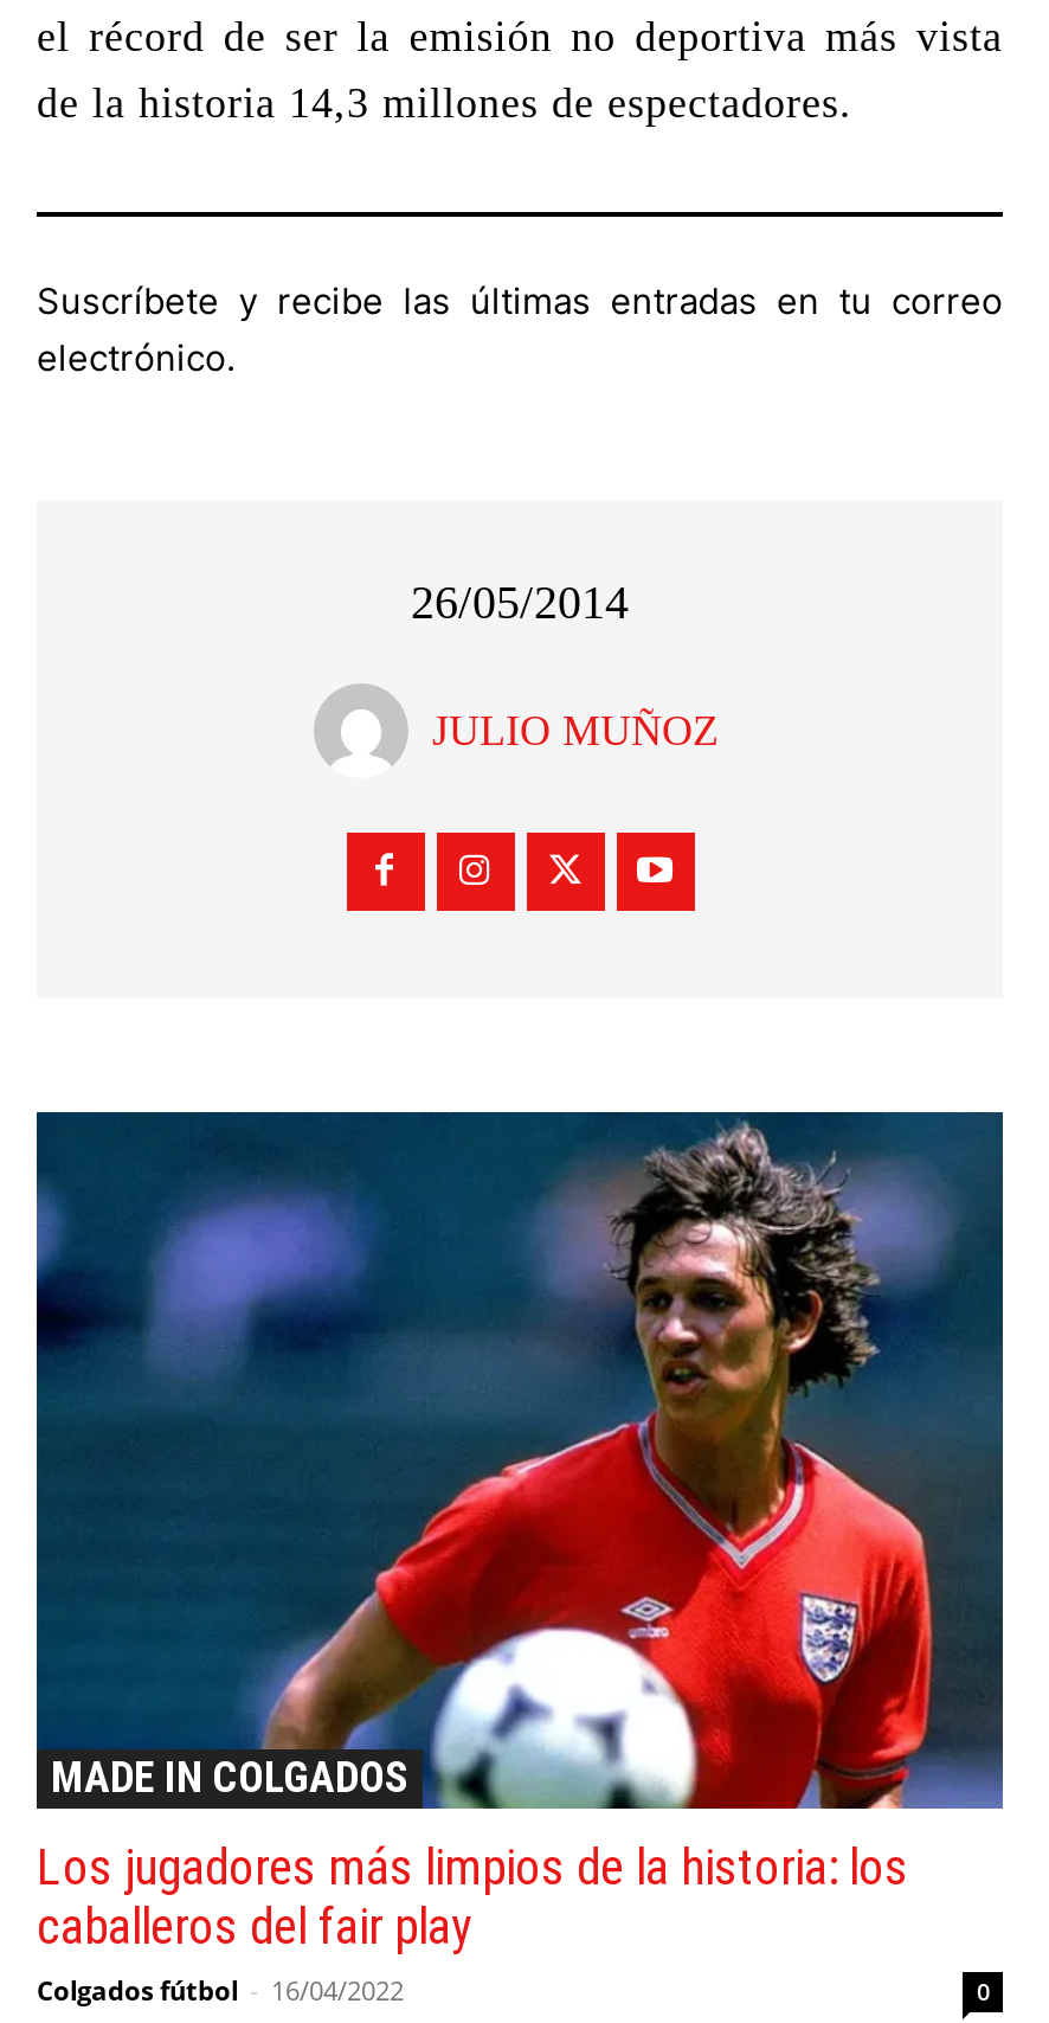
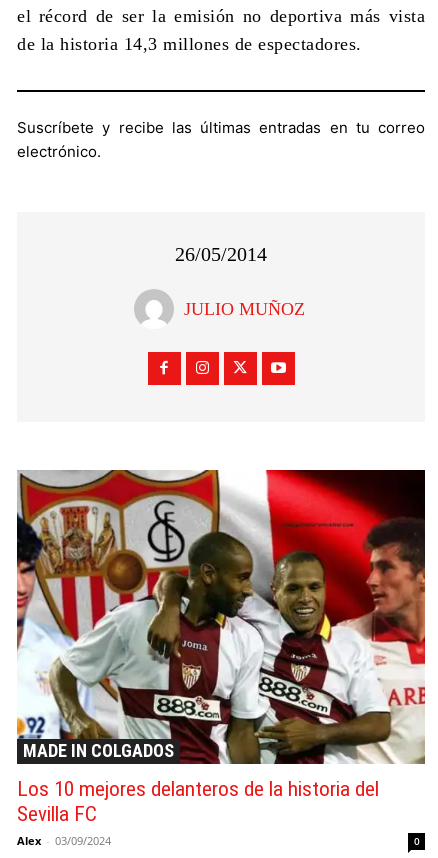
- [image]
- Los jugadores más limpios de la historia: los
- caballeros del fair play
- Colgados fútbol - 16/04/2022
+ [image]
+ Los 10 mejores delanteros de la historia del
+ Sevilla FC
+ Alex - 03/09/2024
